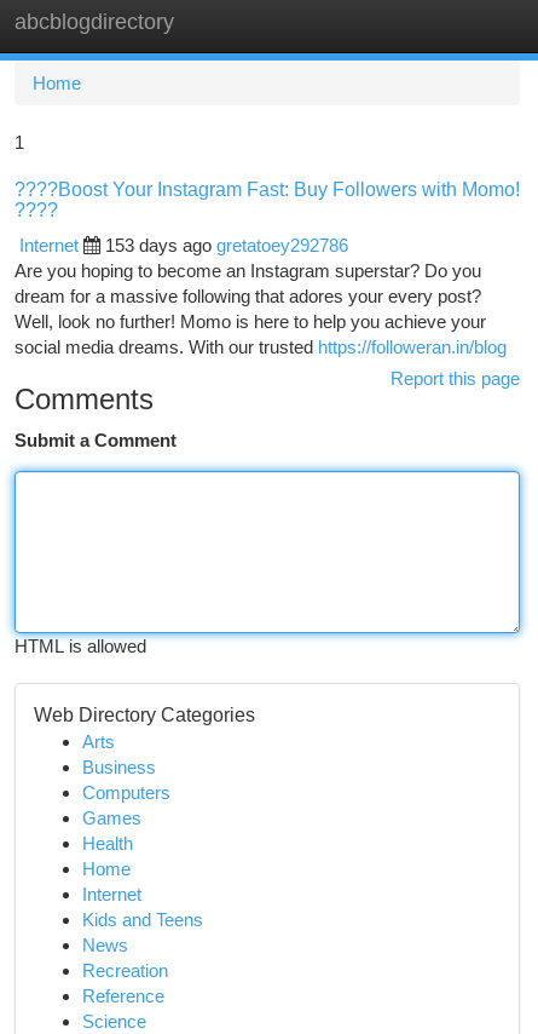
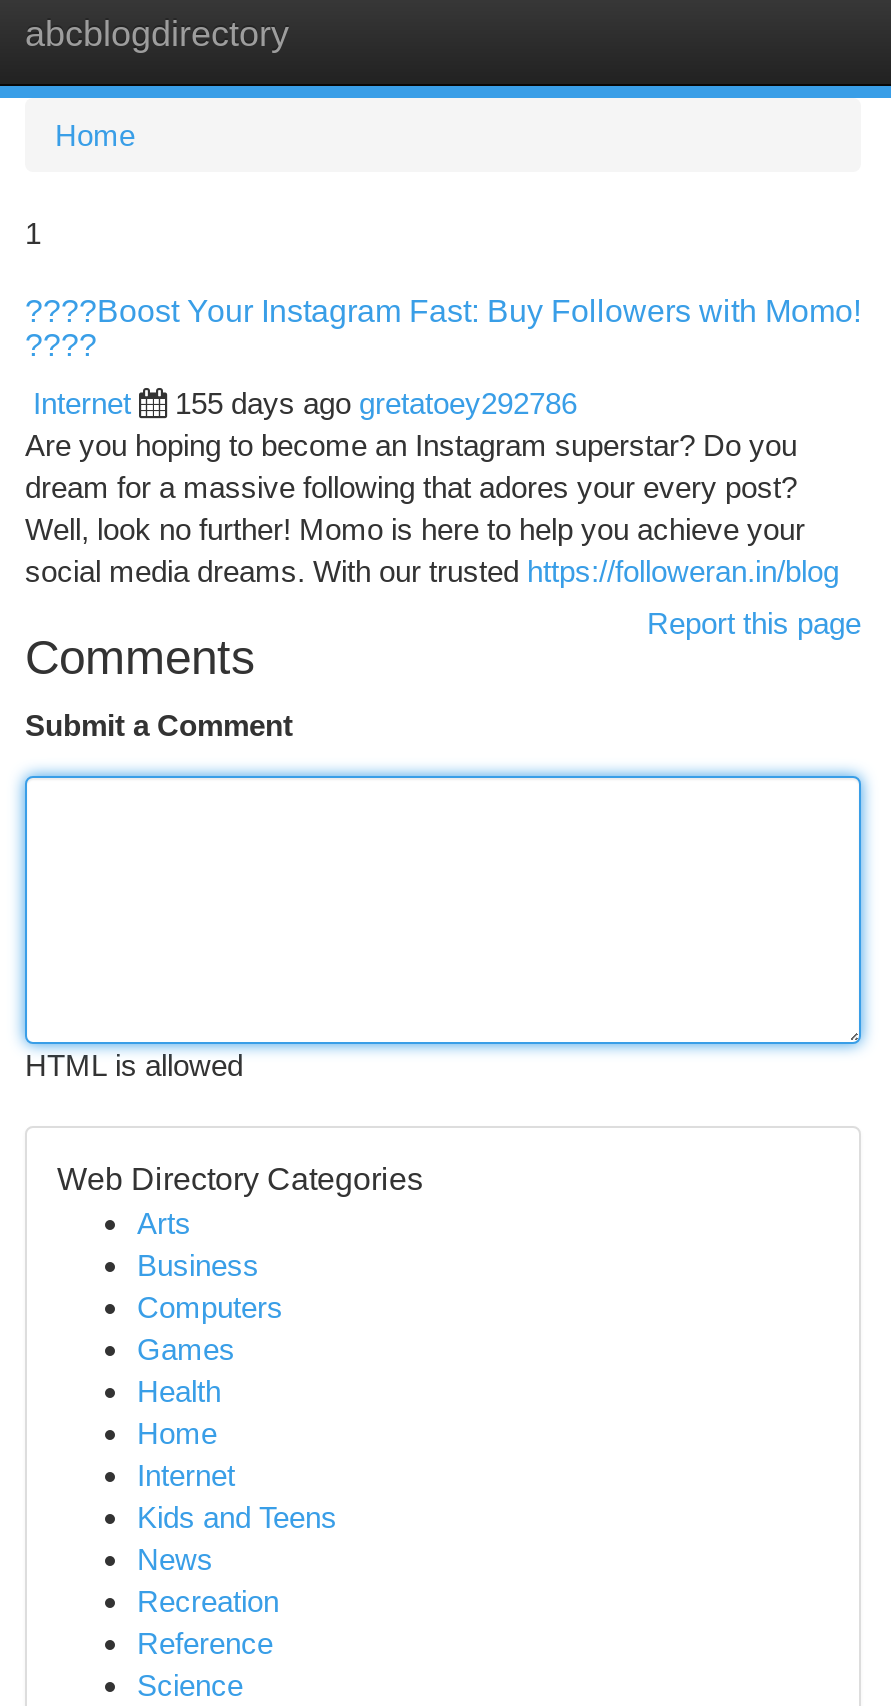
- 153 days ago gretatoey292786
+ 155 days ago gretatoey292786
